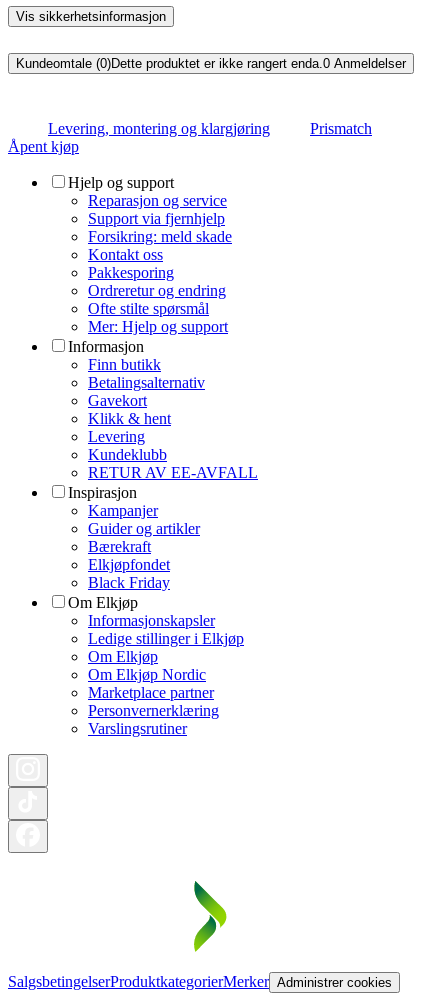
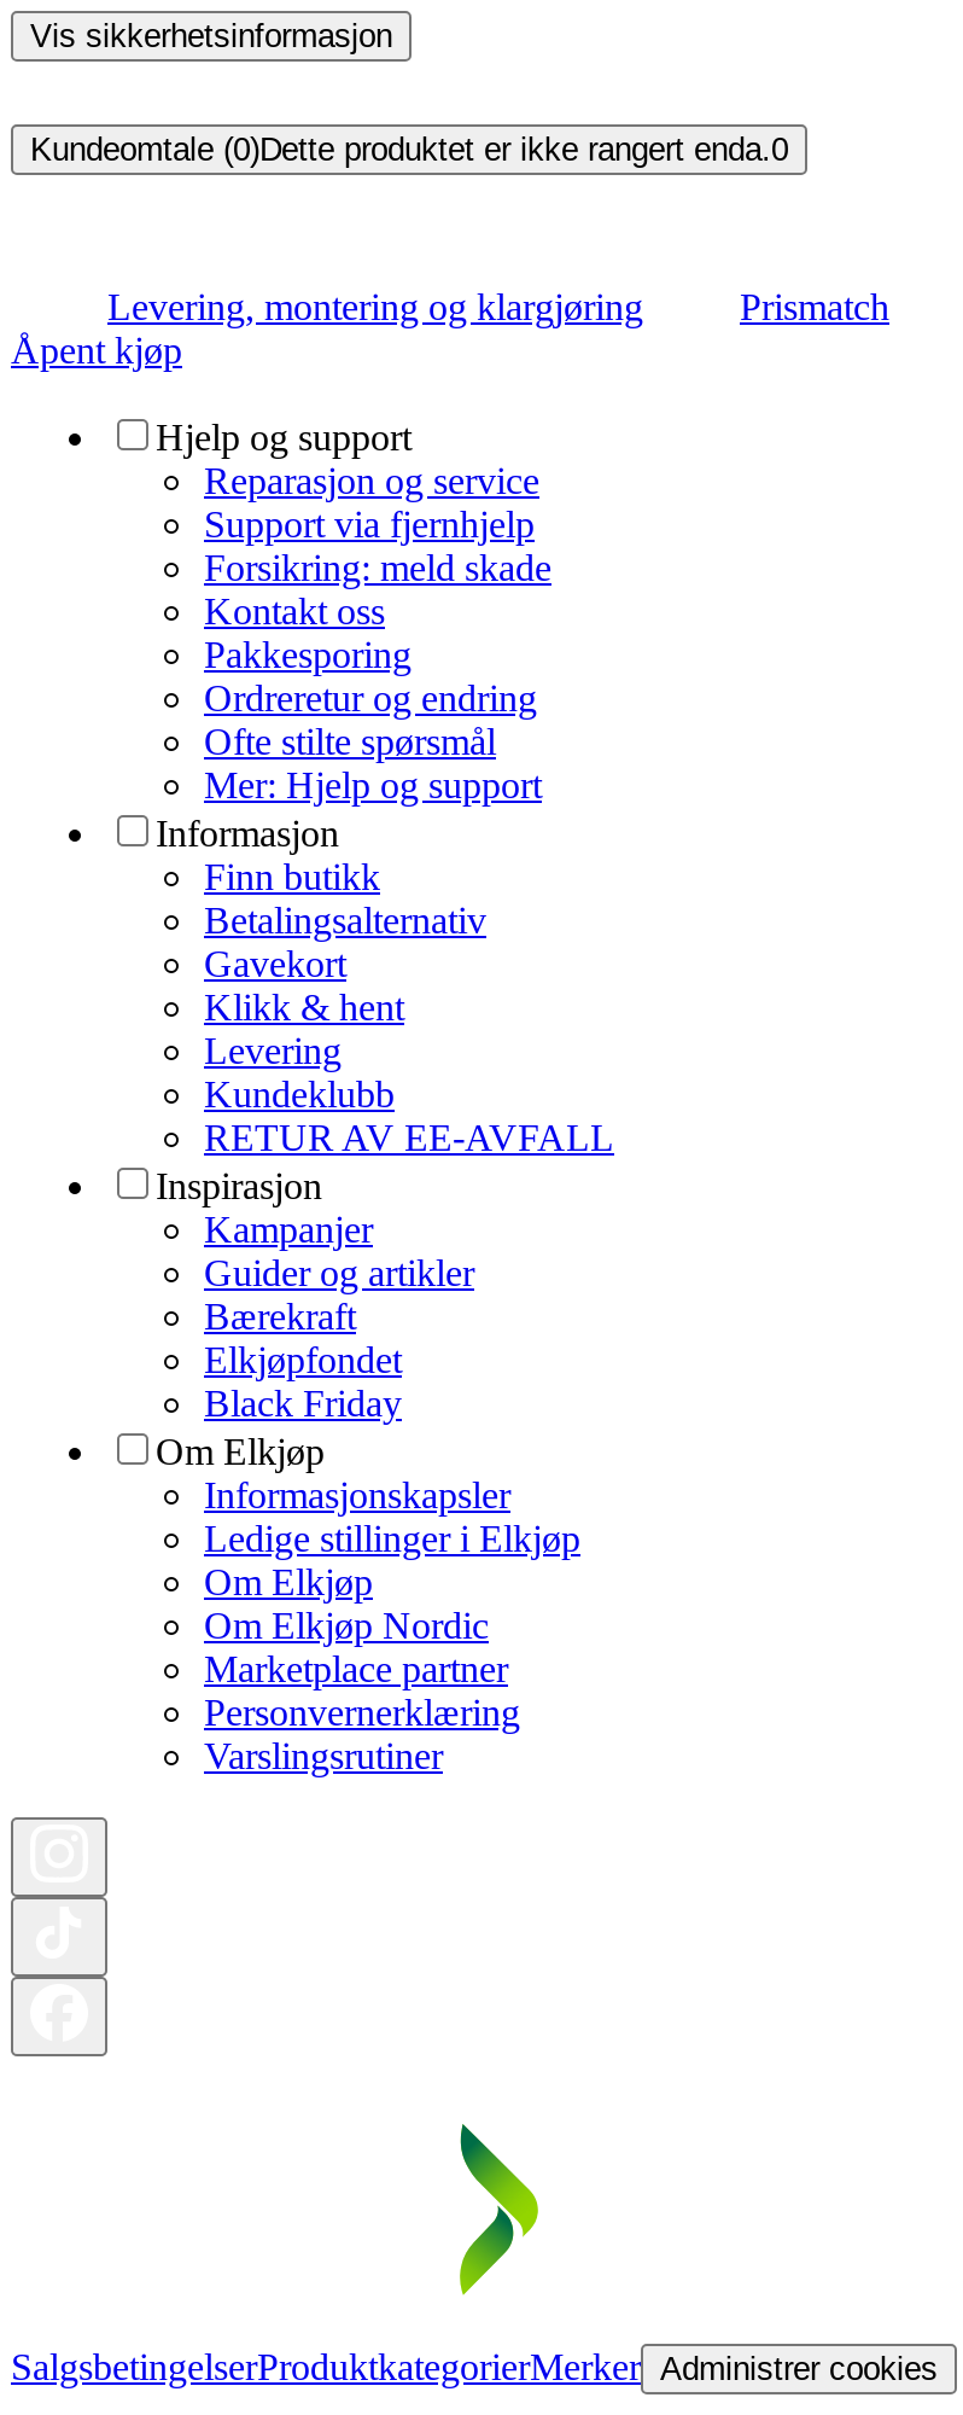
- Kundeomtale (0)Dette produktet er ikke rangert enda.0 Anmeldelser
+ Kundeomtale (0)Dette produktet er ikke rangert enda.0
